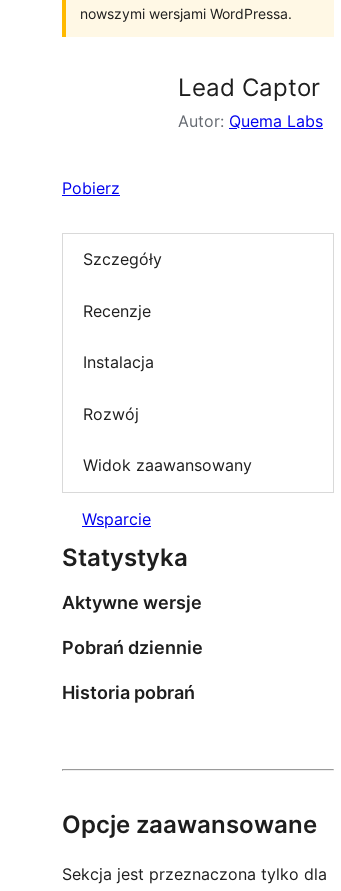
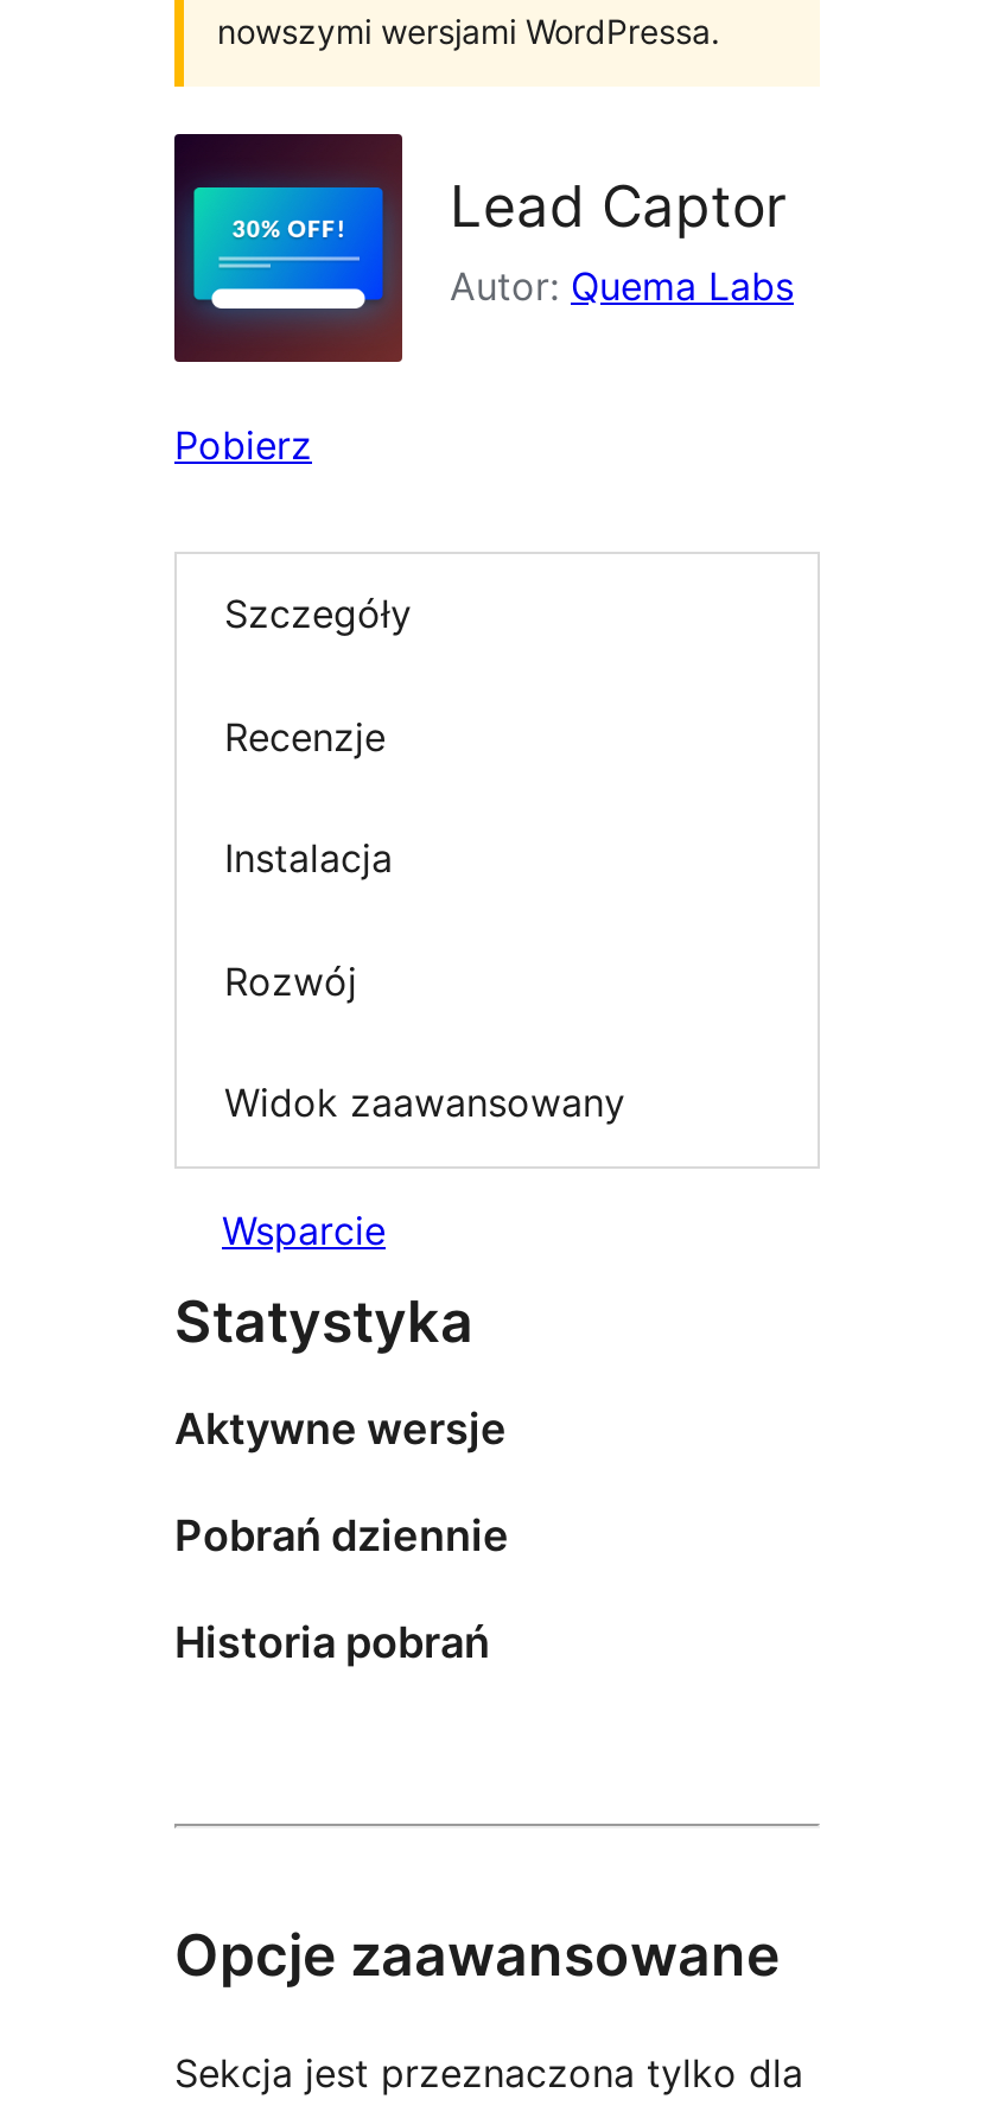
+ [image]
